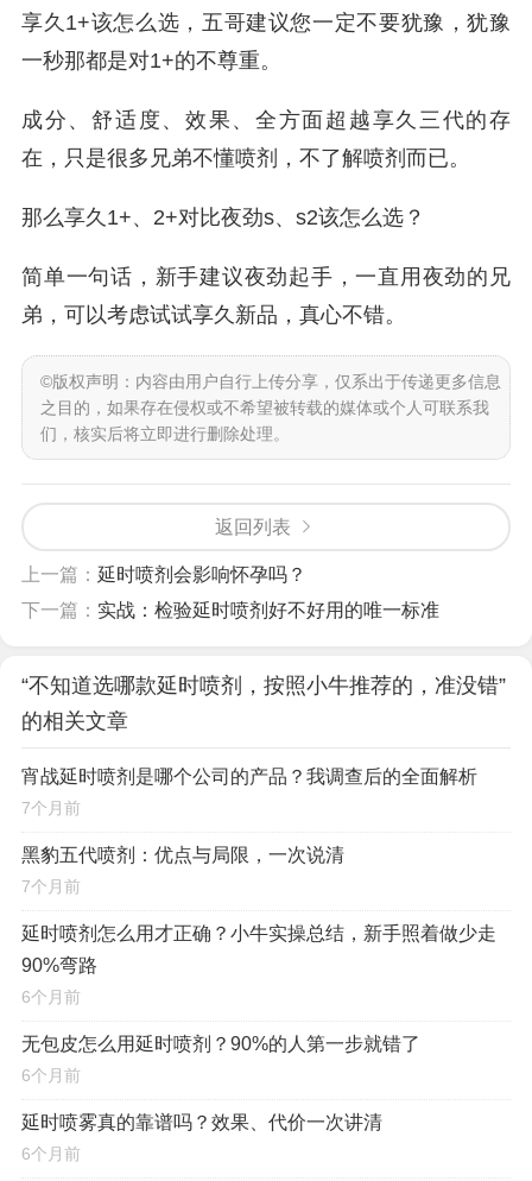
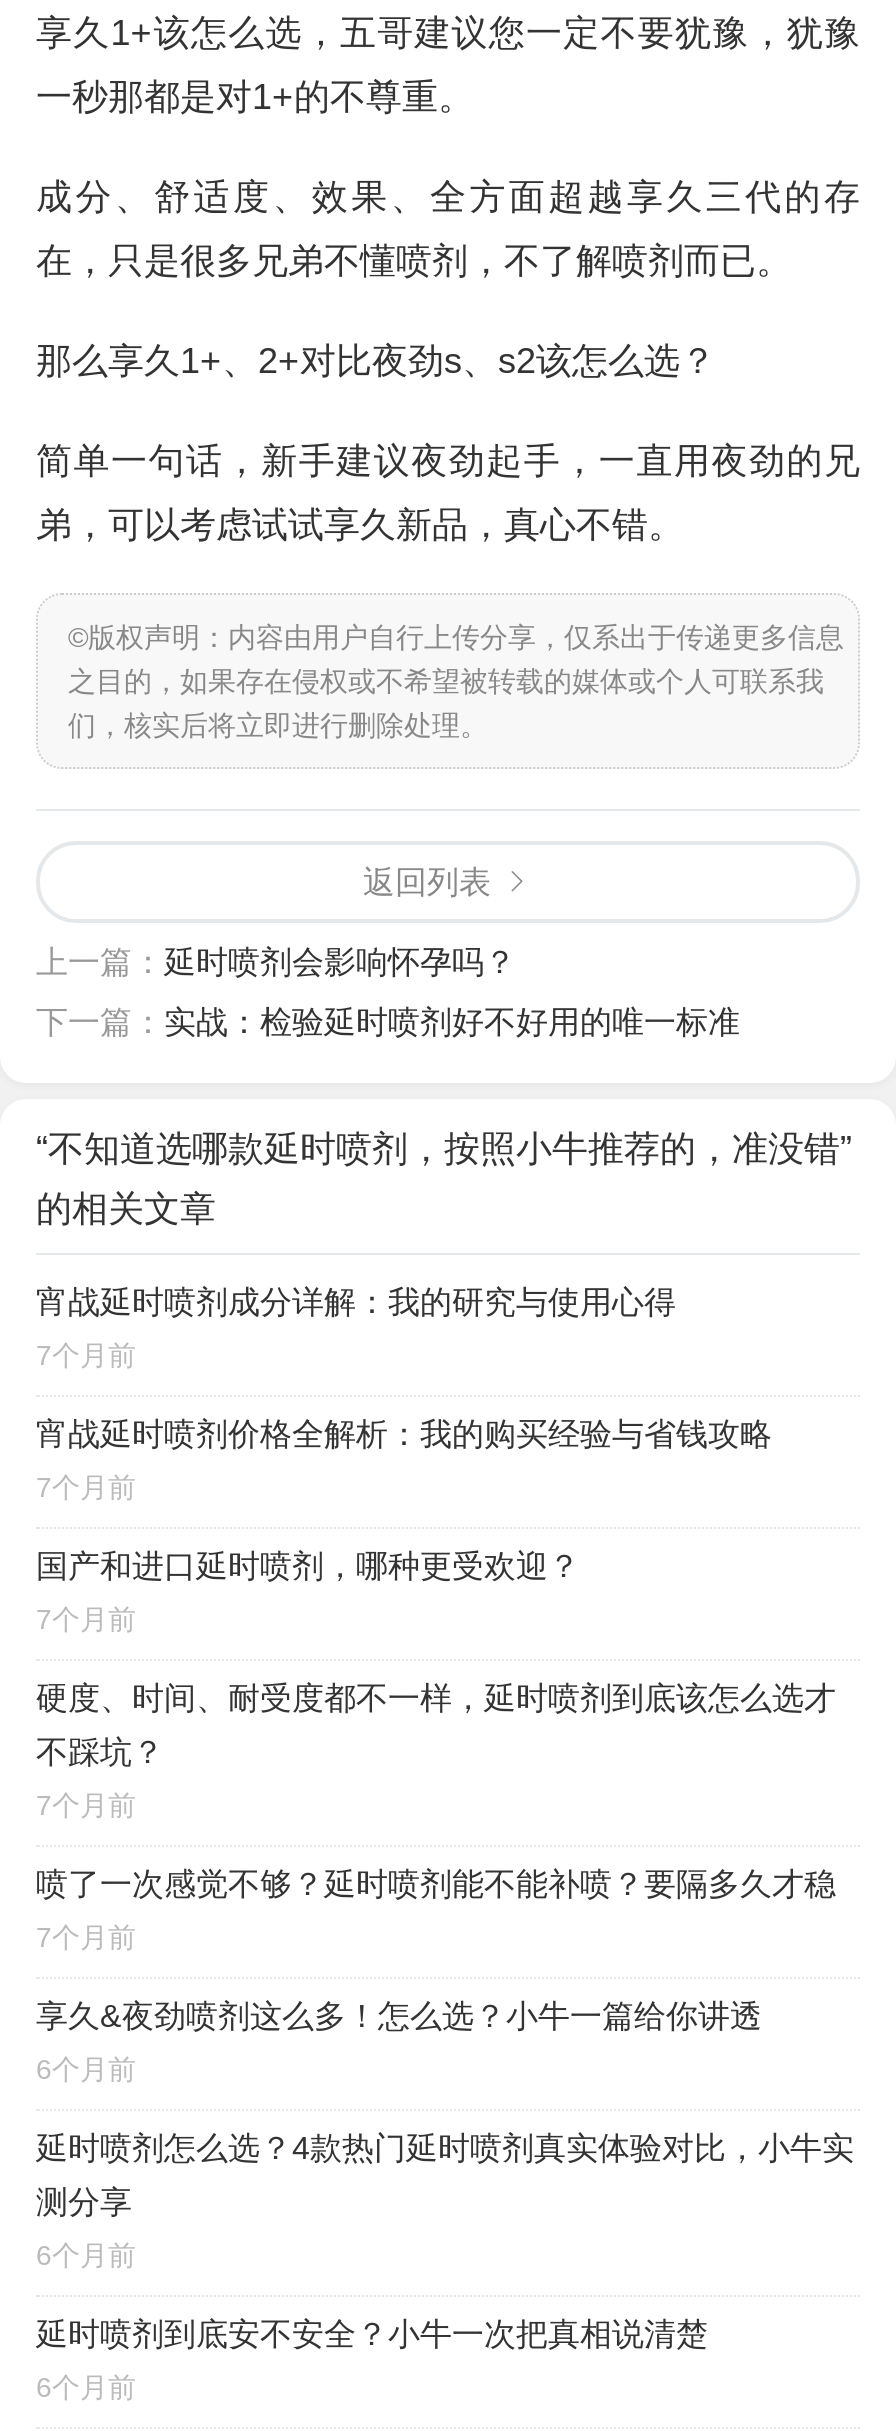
- 宵战延时喷剂是哪个公司的产品？我调查后的全面解析
+ 宵战延时喷剂成分详解：我的研究与使用心得

- 黑豹五代喷剂：优点与局限，一次说清
+ 宵战延时喷剂价格全解析：我的购买经验与省钱攻略

- 延时喷剂怎么用才正确？小牛实操总结，新手照着做少走
- 90%弯路
+ 国产和进口延时喷剂，哪种更受欢迎？
+ 7个月前
+ 硬度、时间、耐受度都不一样，延时喷剂到底该怎么选才
+ 不踩坑？
+ 7个月前
+ 喷了一次感觉不够？延时喷剂能不能补喷？要隔多久才稳
+ 7个月前
+ 享久&夜劲喷剂这么多！怎么选？小牛一篇给你讲透

- 无包皮怎么用延时喷剂？90%的人第一步就错了
+ 延时喷剂怎么选？4款热门延时喷剂真实体验对比，小牛实
+ 测分享

- 延时喷雾真的靠谱吗？效果、代价一次讲清
+ 延时喷剂到底安不安全？小牛一次把真相说清楚
